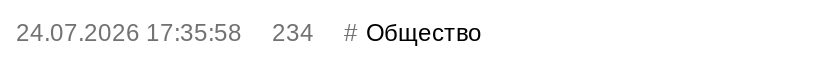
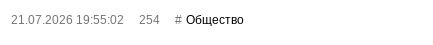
- 24.07.2026 17:35:58
- 234
+ 21.07.2026 19:55:02
+ 254
